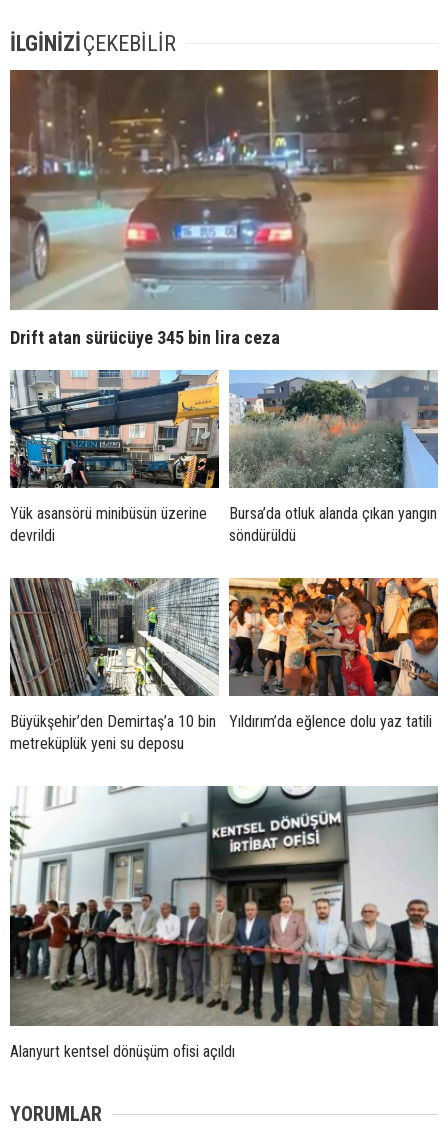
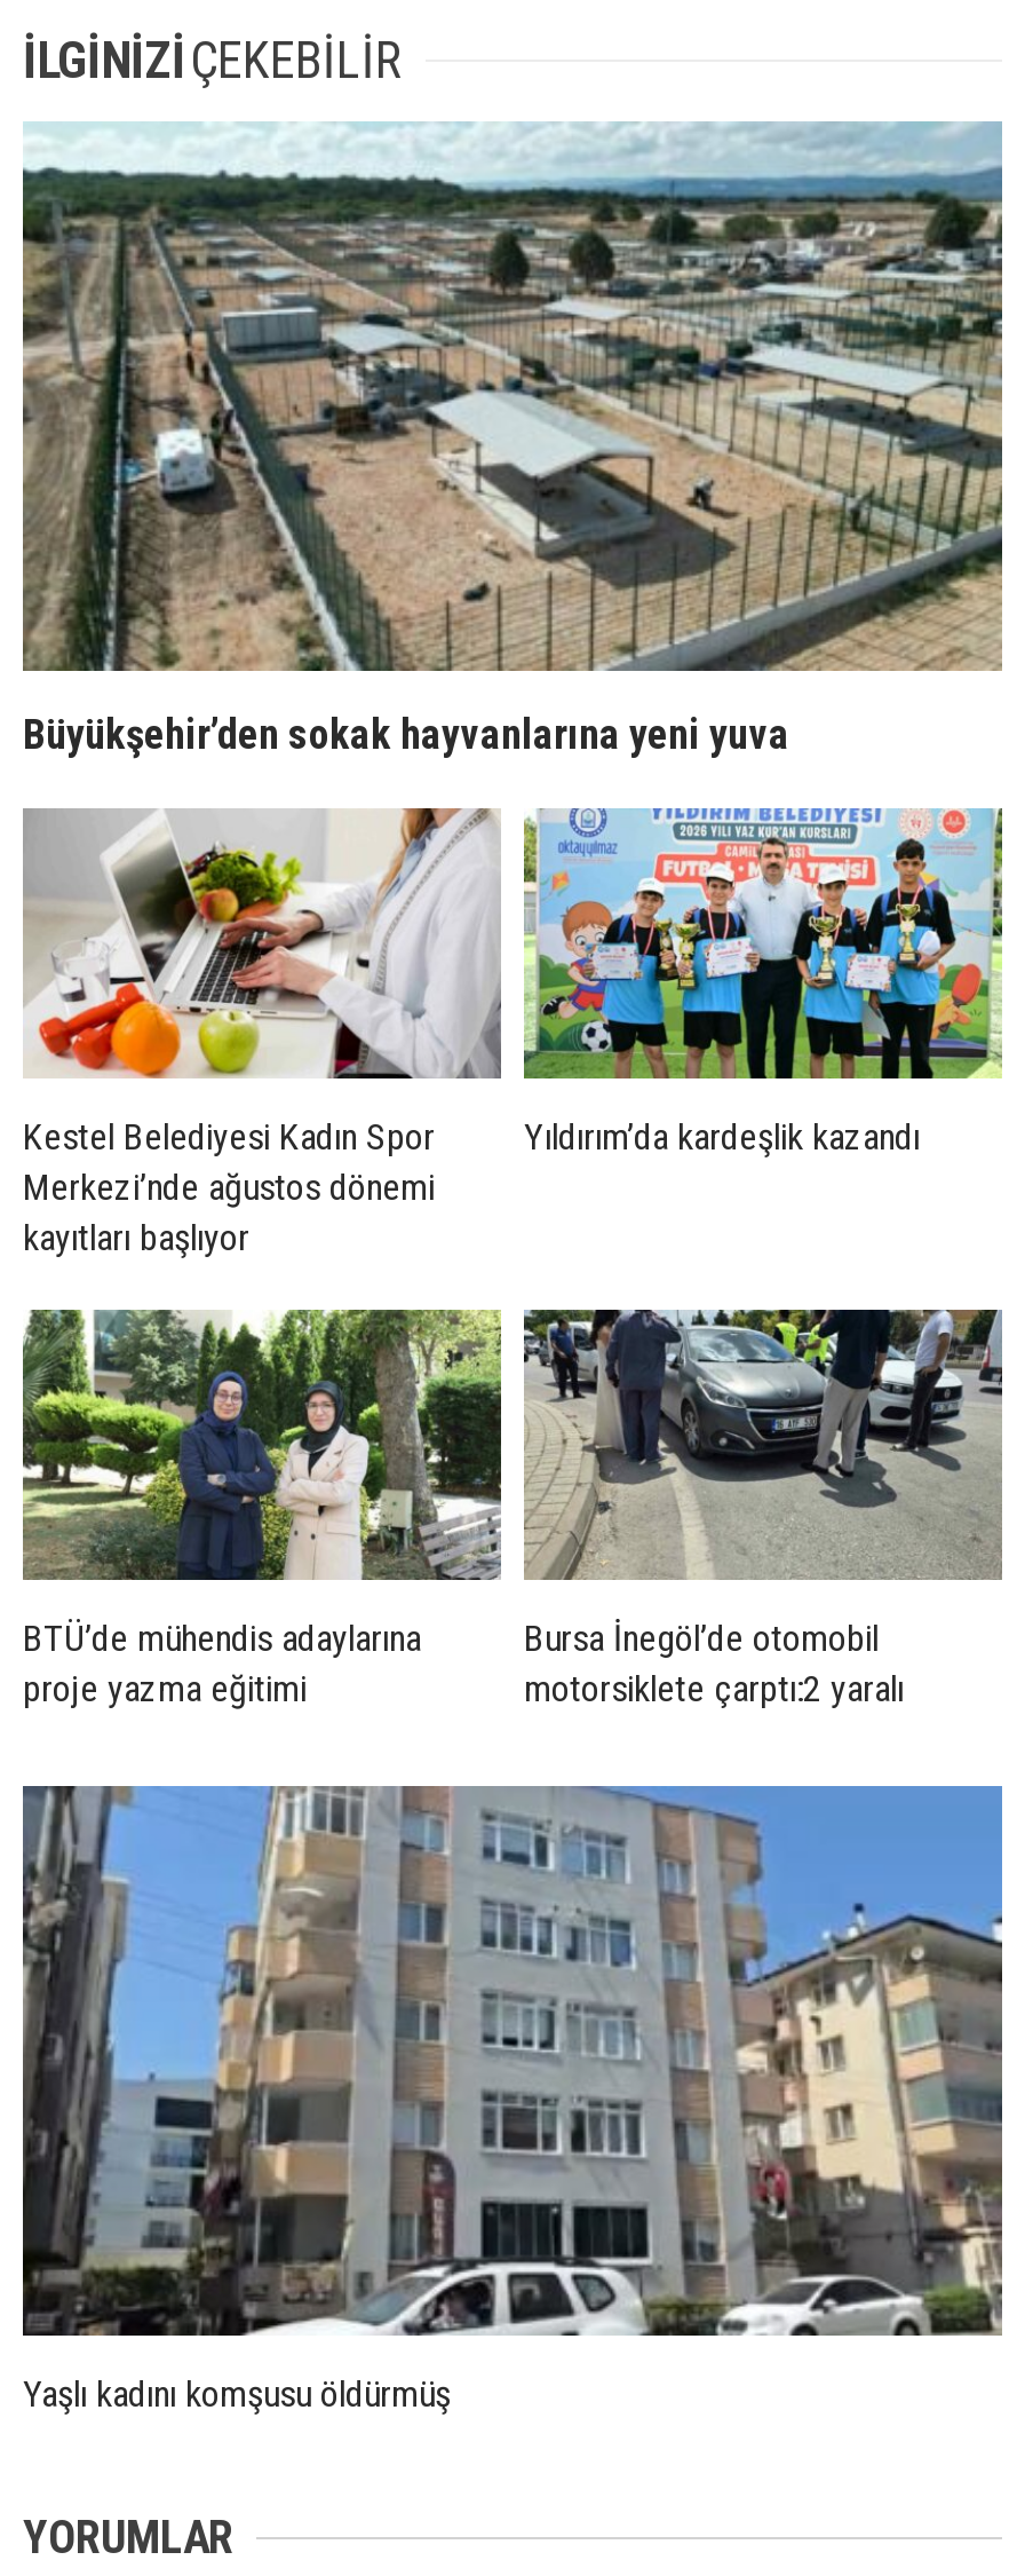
- [image]
- Drift atan sürücüye 345 bin lira ceza
+ [image]
+ Büyükşehir’den sokak hayvanlarına yeni yuva

- [image]
- Yük asansörü minibüsün üzerine
- devrildi
+ [image]
+ Kestel Belediyesi Kadın Spor
+ Merkezi’nde ağustos dönemi
+ kayıtları başlıyor

- [image]
- Bursa’da otluk alanda çıkan yangın
- söndürüldü
+ [image]
+ Yıldırım’da kardeşlik kazandı

- [image]
- Büyükşehir’den Demirtaş’a 10 bin
- metreküplük yeni su deposu
+ [image]
+ BTÜ’de mühendis adaylarına
+ proje yazma eğitimi

- [image]
- Yıldırım’da eğlence dolu yaz tatili
+ [image]
+ Bursa İnegöl’de otomobil
+ motorsiklete çarptı:2 yaralı

- [image]
- Alanyurt kentsel dönüşüm ofisi açıldı
+ [image]
+ Yaşlı kadını komşusu öldürmüş
